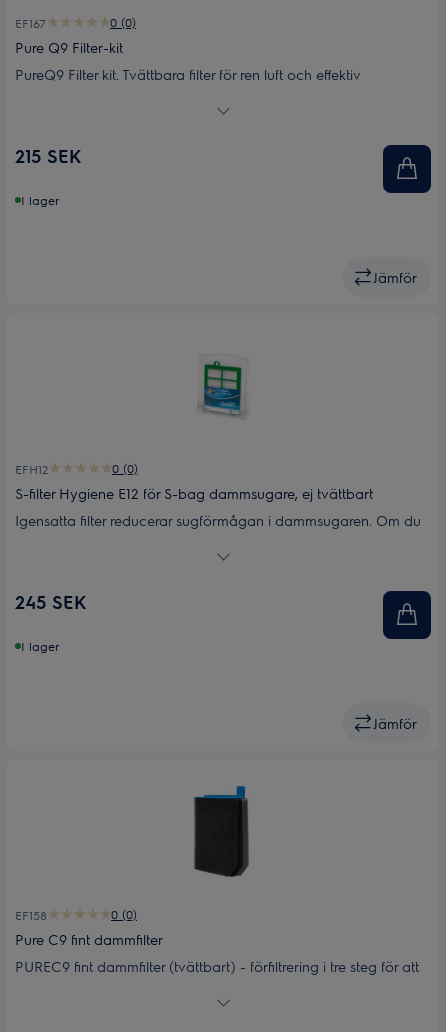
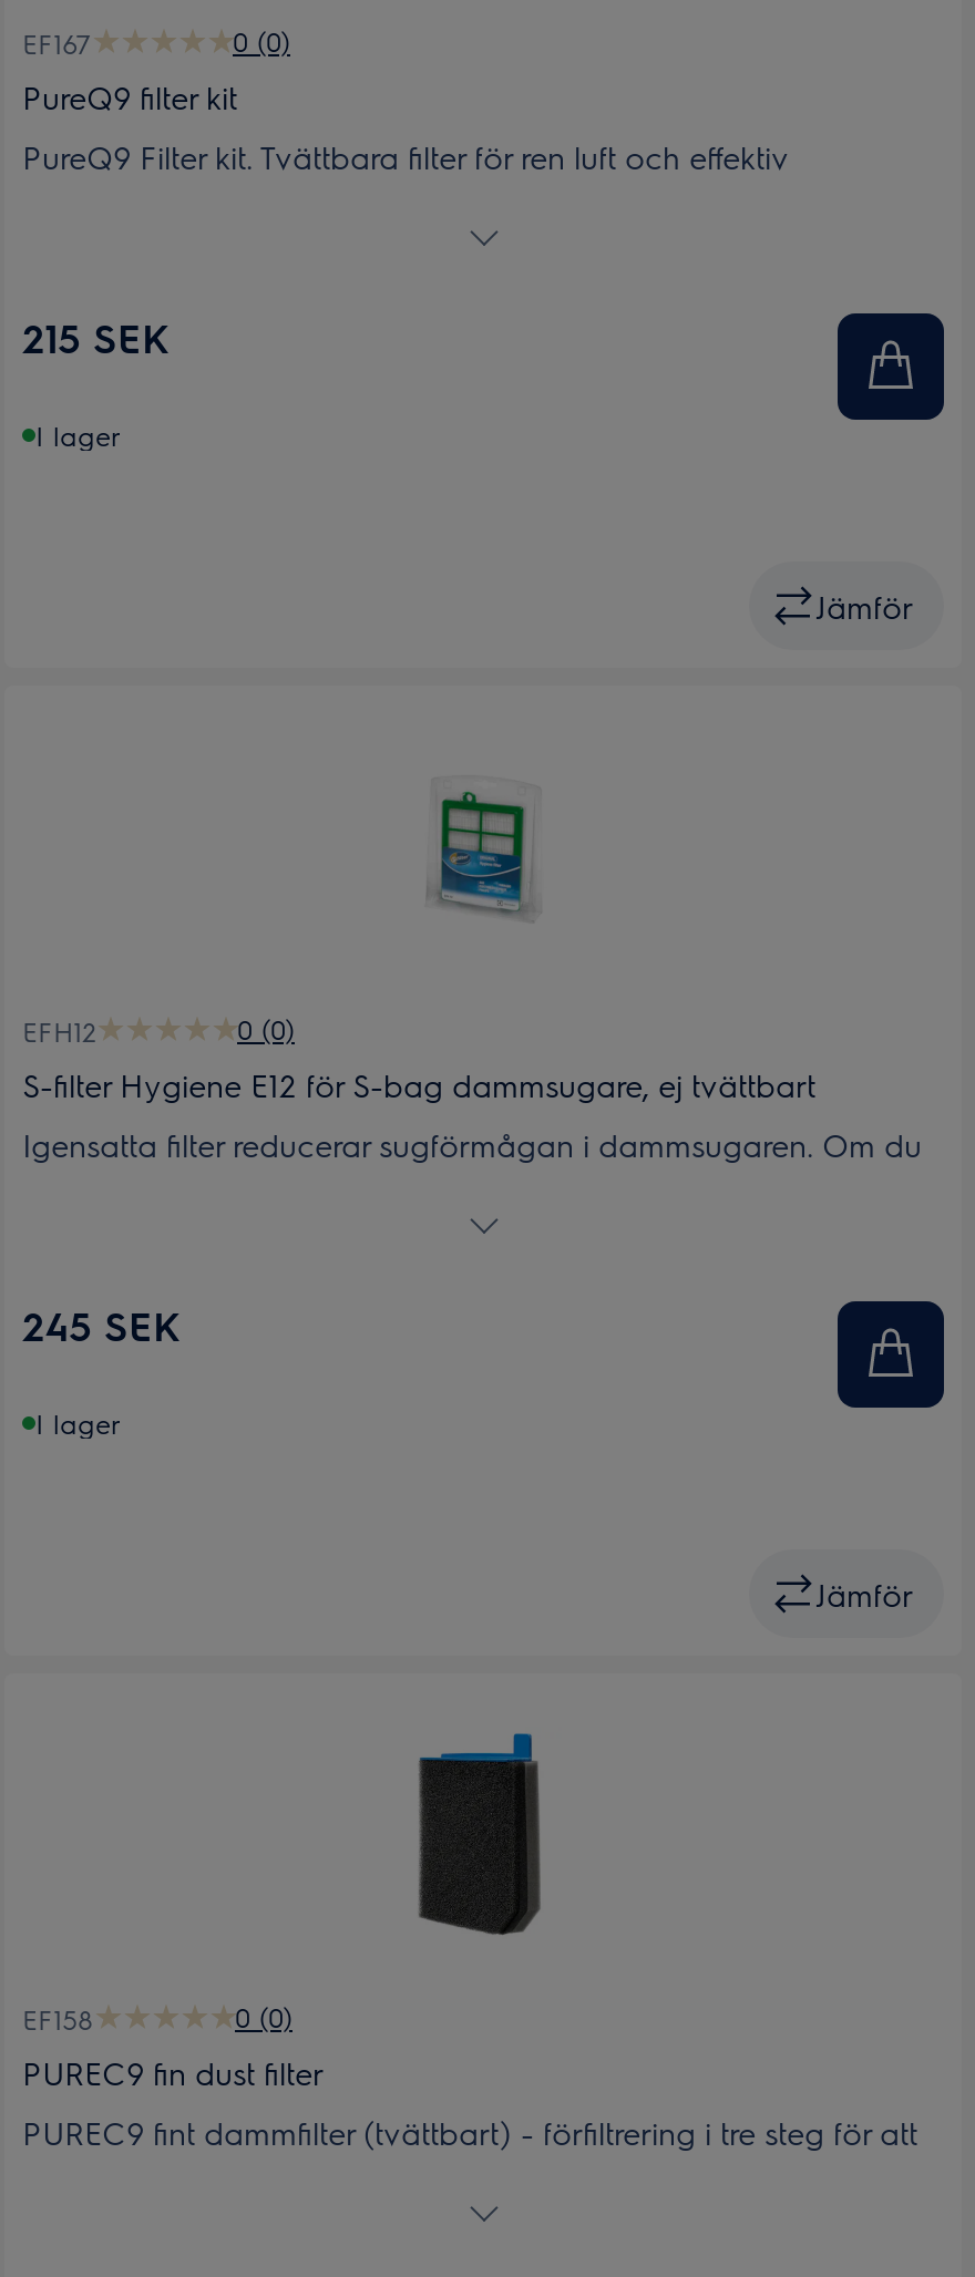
- Pure Q9 Filter-kit
+ PureQ9 filter kit

- Pure C9 fint dammfilter
+ PUREC9 fin dust filter
